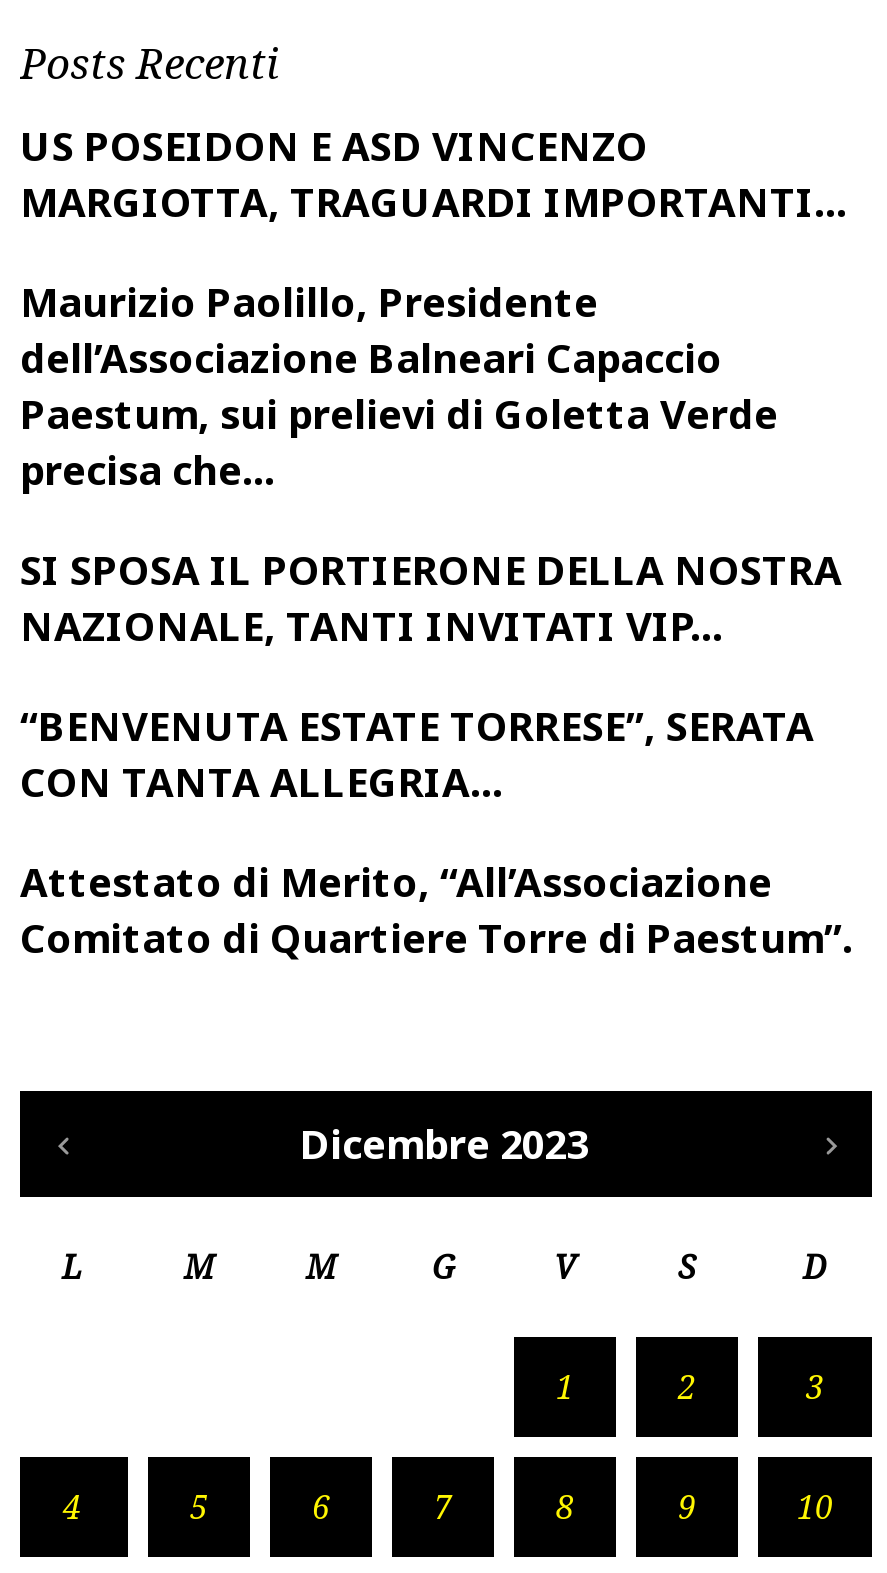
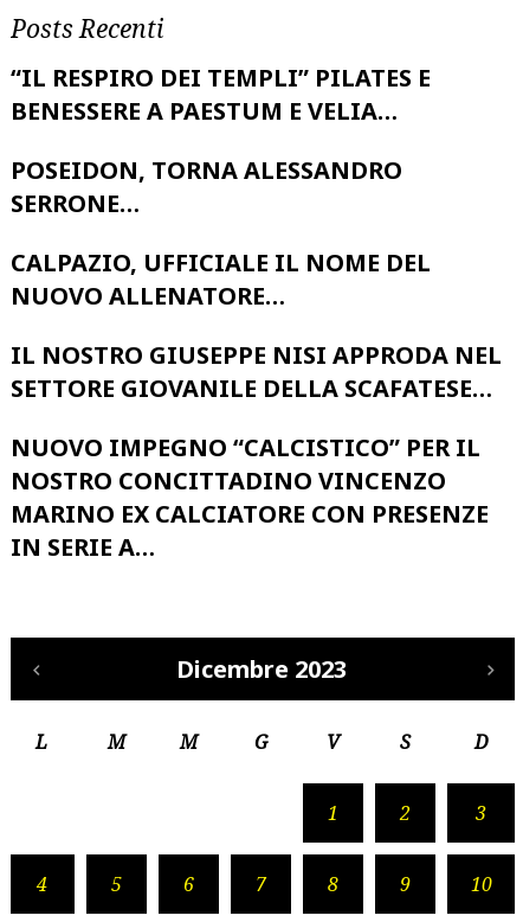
- US POSEIDON E ASD VINCENZO
- MARGIOTTA, TRAGUARDI IMPORTANTI…
+ “IL RESPIRO DEI TEMPLI” PILATES E
+ BENESSERE A PAESTUM E VELIA…

- Maurizio Paolillo, Presidente
- dell’Associazione Balneari Capaccio
- Paestum, sui prelievi di Goletta Verde
- precisa che…
+ POSEIDON, TORNA ALESSANDRO
+ SERRONE…

- SI SPOSA IL PORTIERONE DELLA NOSTRA
- NAZIONALE, TANTI INVITATI VIP…
+ CALPAZIO, UFFICIALE IL NOME DEL
+ NUOVO ALLENATORE…

- “BENVENUTA ESTATE TORRESE”, SERATA
- CON TANTA ALLEGRIA…
+ IL NOSTRO GIUSEPPE NISI APPRODA NEL
+ SETTORE GIOVANILE DELLA SCAFATESE…

- Attestato di Merito, “All’Associazione
- Comitato di Quartiere Torre di Paestum”.
+ NUOVO IMPEGNO “CALCISTICO” PER IL
+ NOSTRO CONCITTADINO VINCENZO
+ MARINO EX CALCIATORE CON PRESENZE
+ IN SERIE A…
